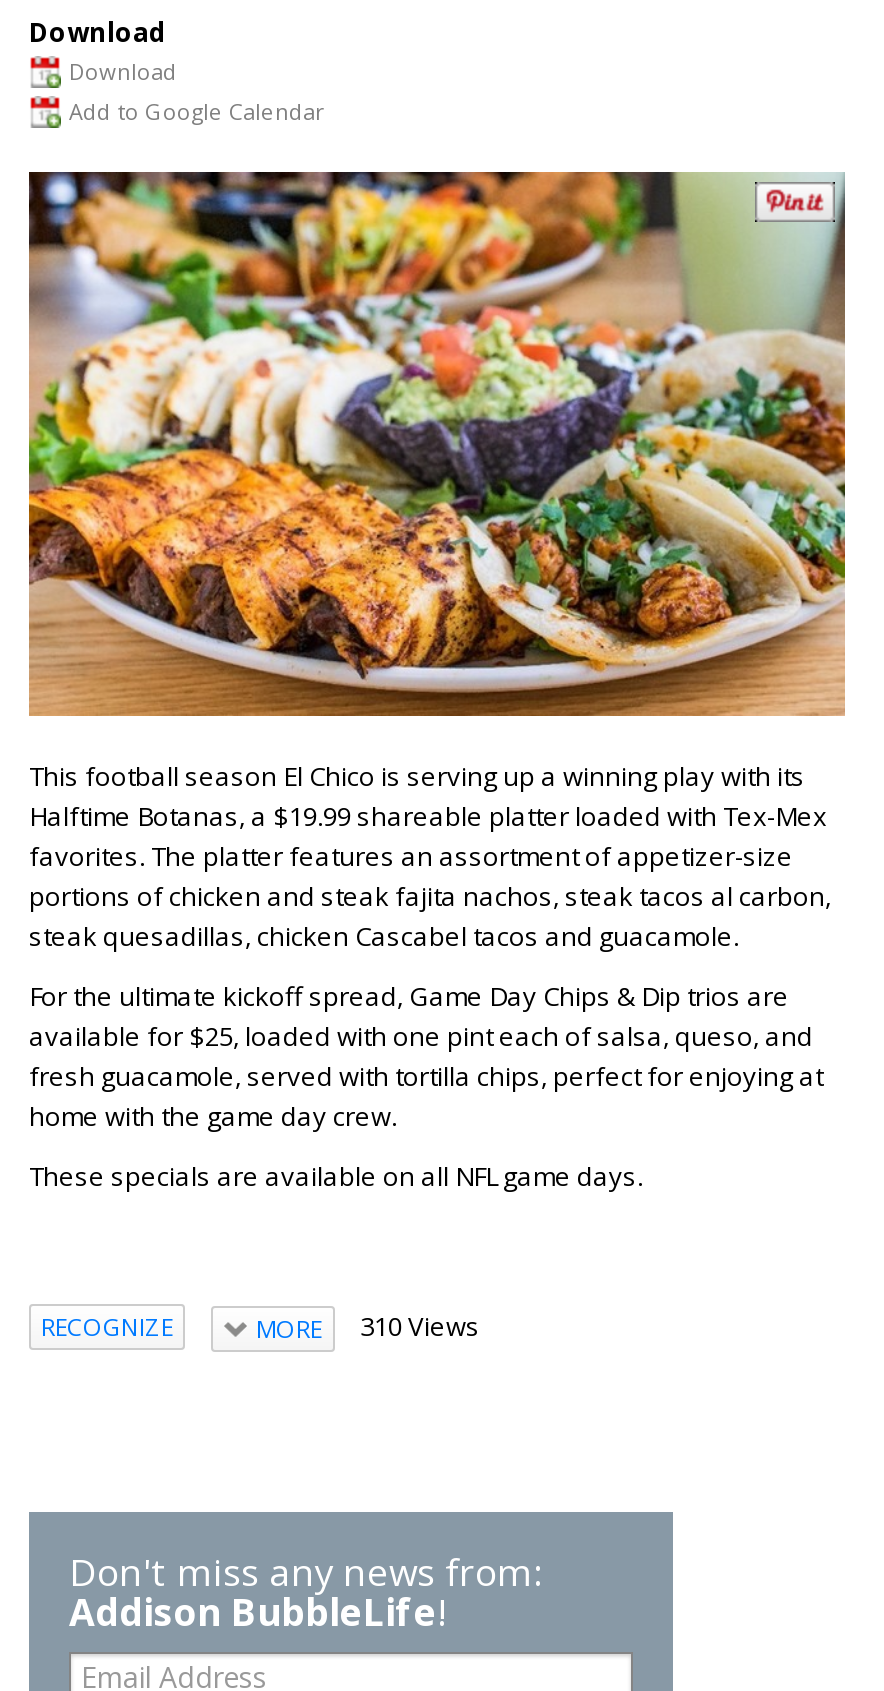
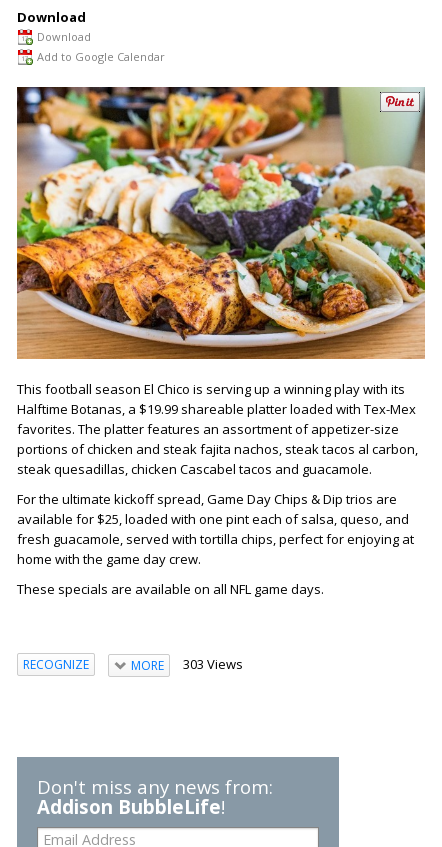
- MORE 310 Views
+ MORE 303 Views
